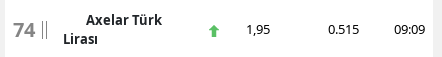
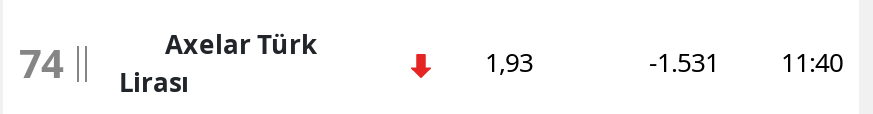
- 1,95
+ 1,93

- 0.515
+ -1.531

- 09:09
+ 11:40
